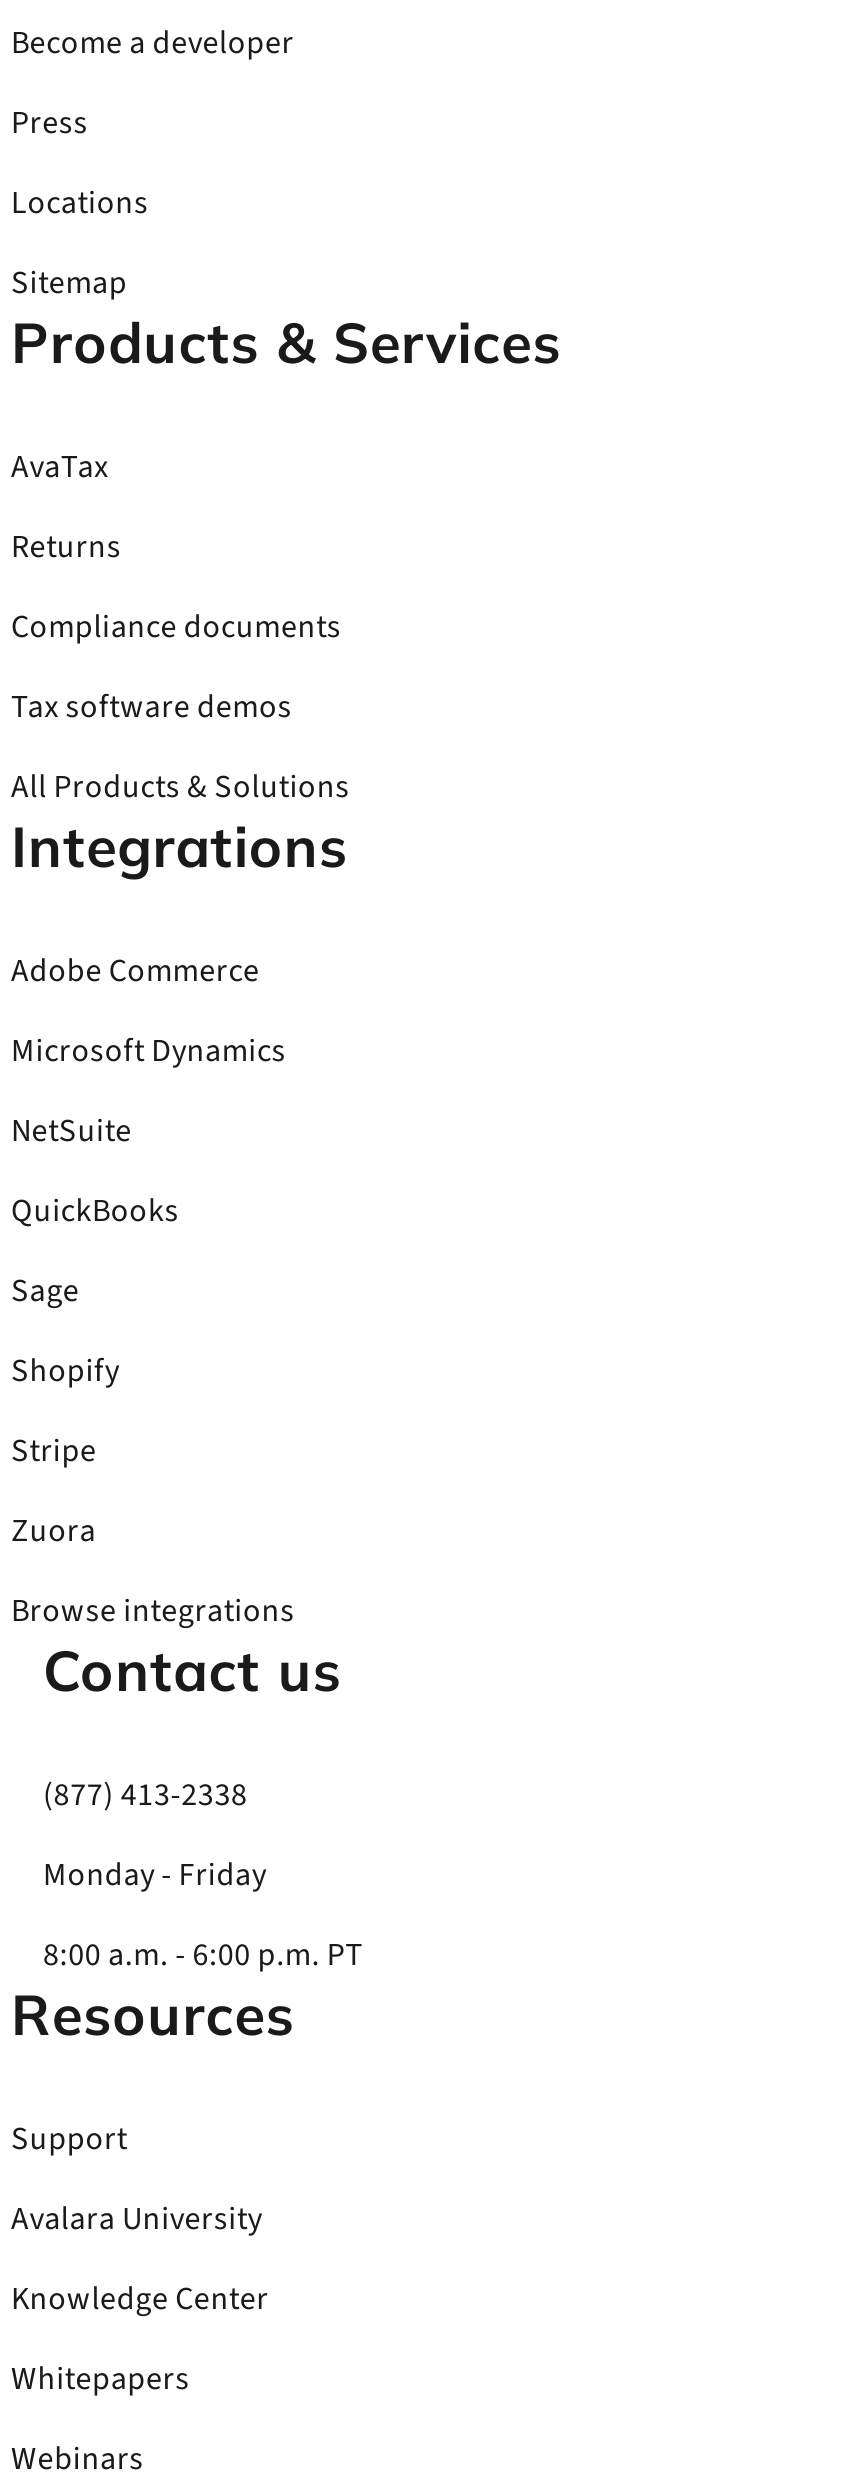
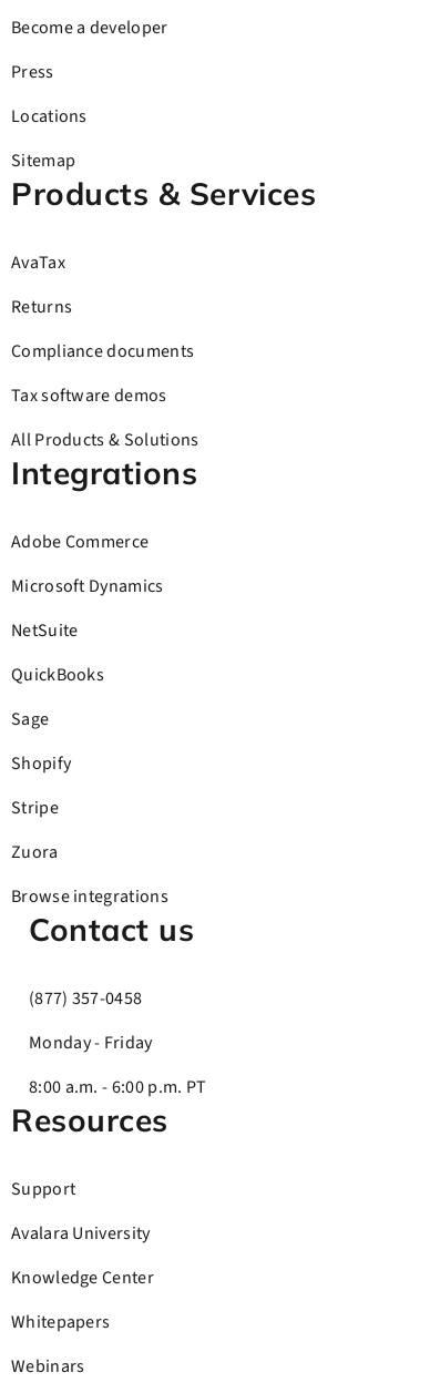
- (877) 413-2338
+ (877) 357-0458
